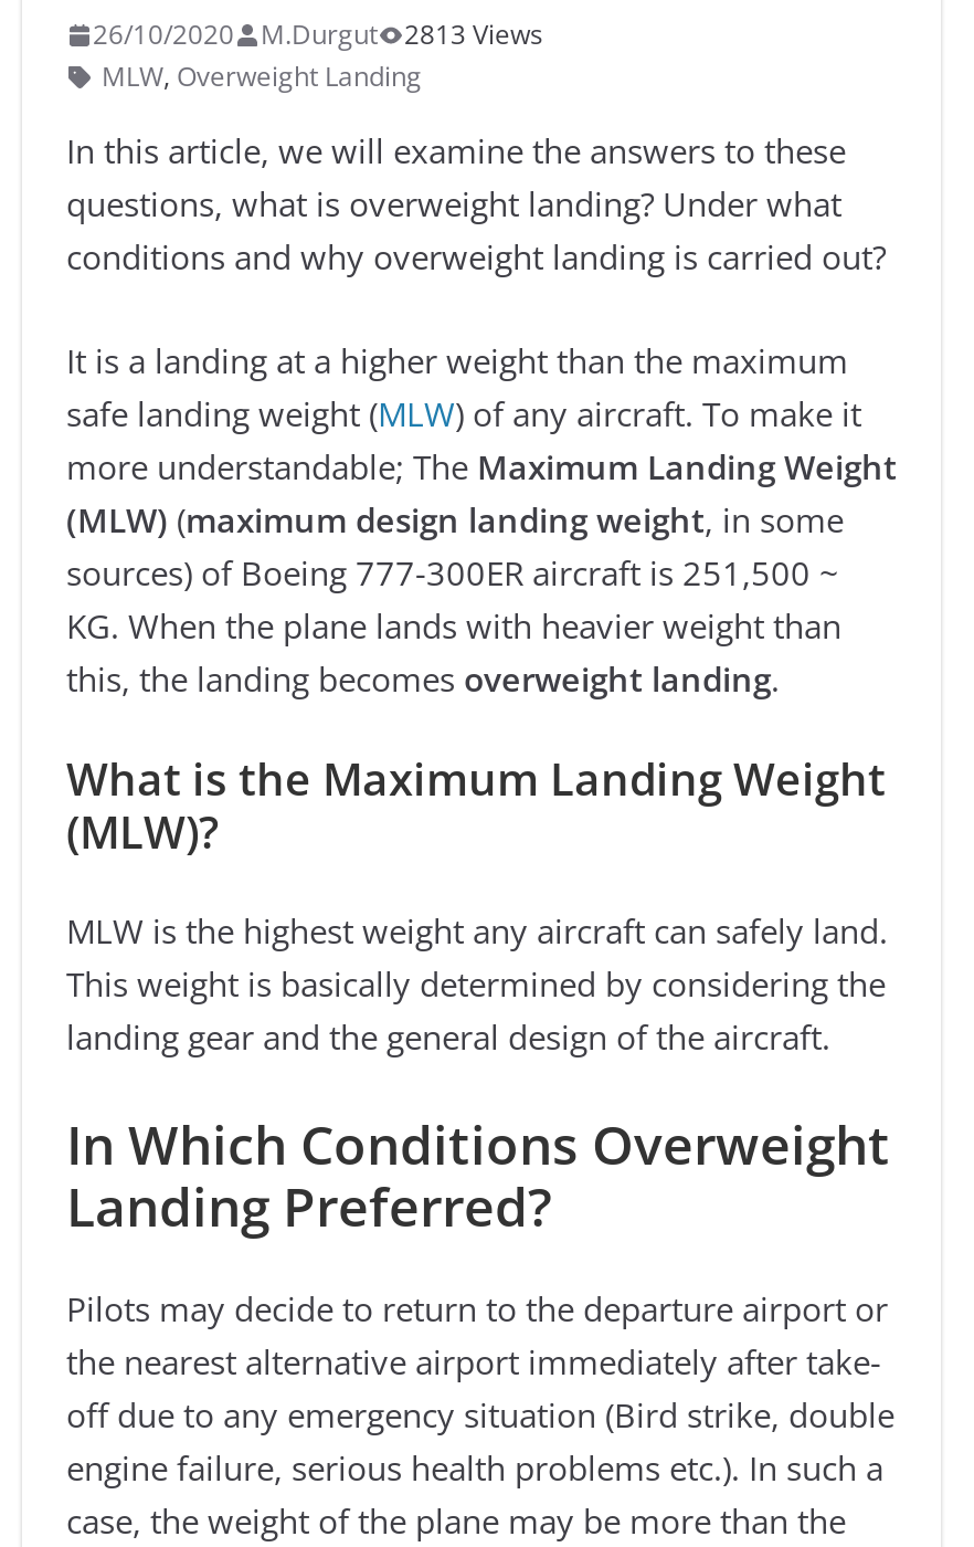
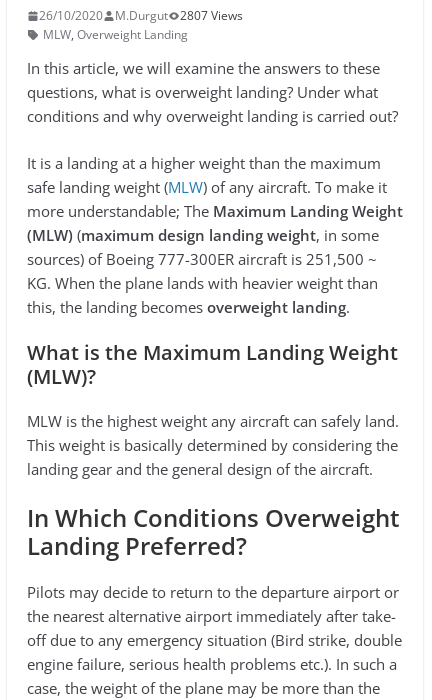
- 26/10/2020 M.Durgut 2813 Views
+ 26/10/2020 M.Durgut 2807 Views
